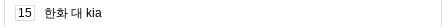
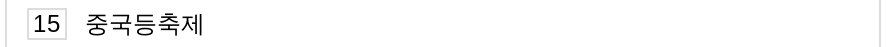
- 한화 대 kia
+ 중국등축제
